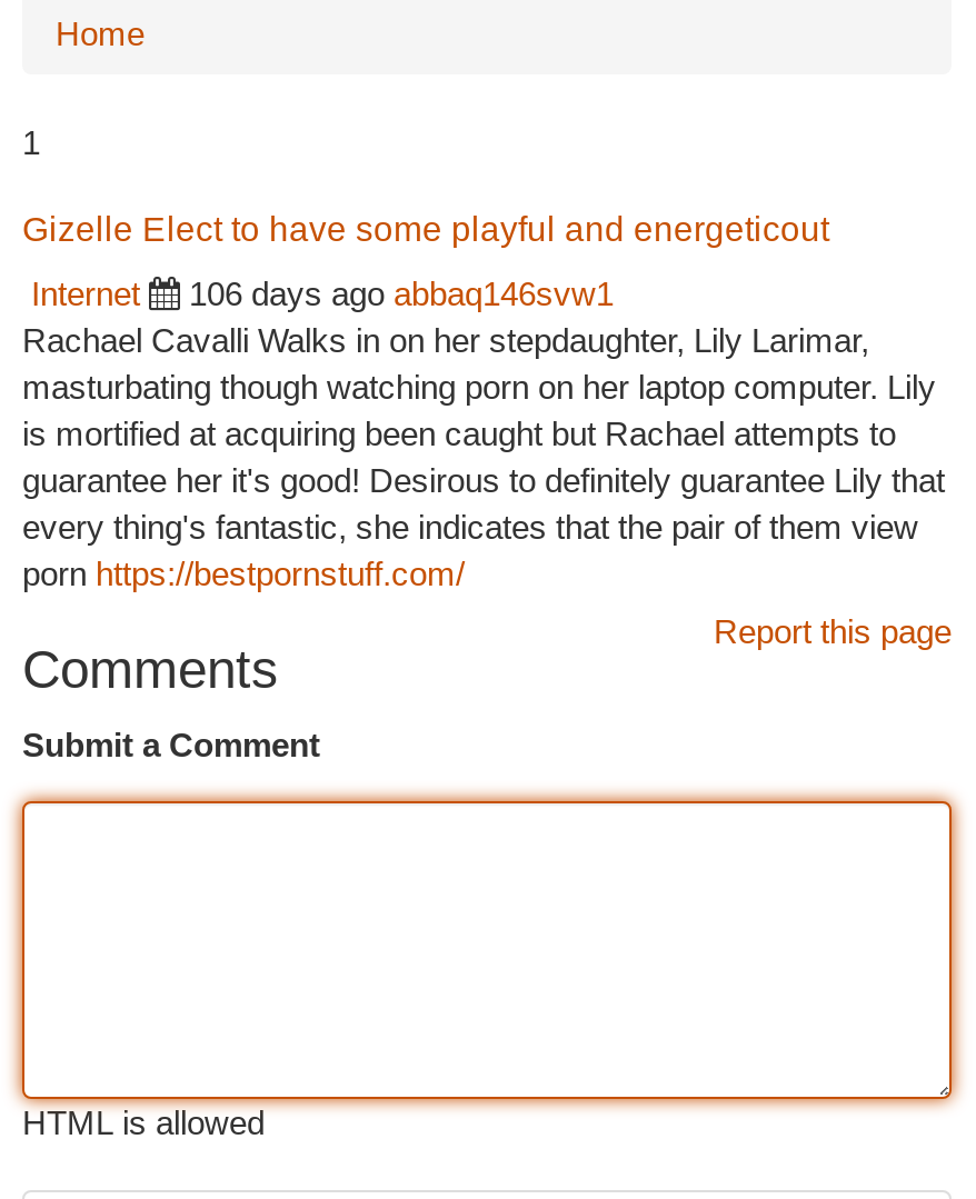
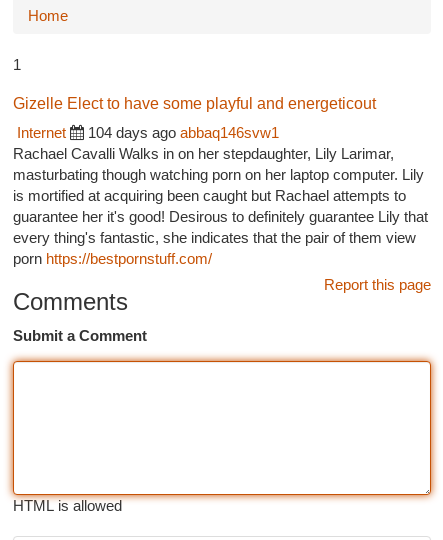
- 106 days ago abbaq146svw1
+ 104 days ago abbaq146svw1
